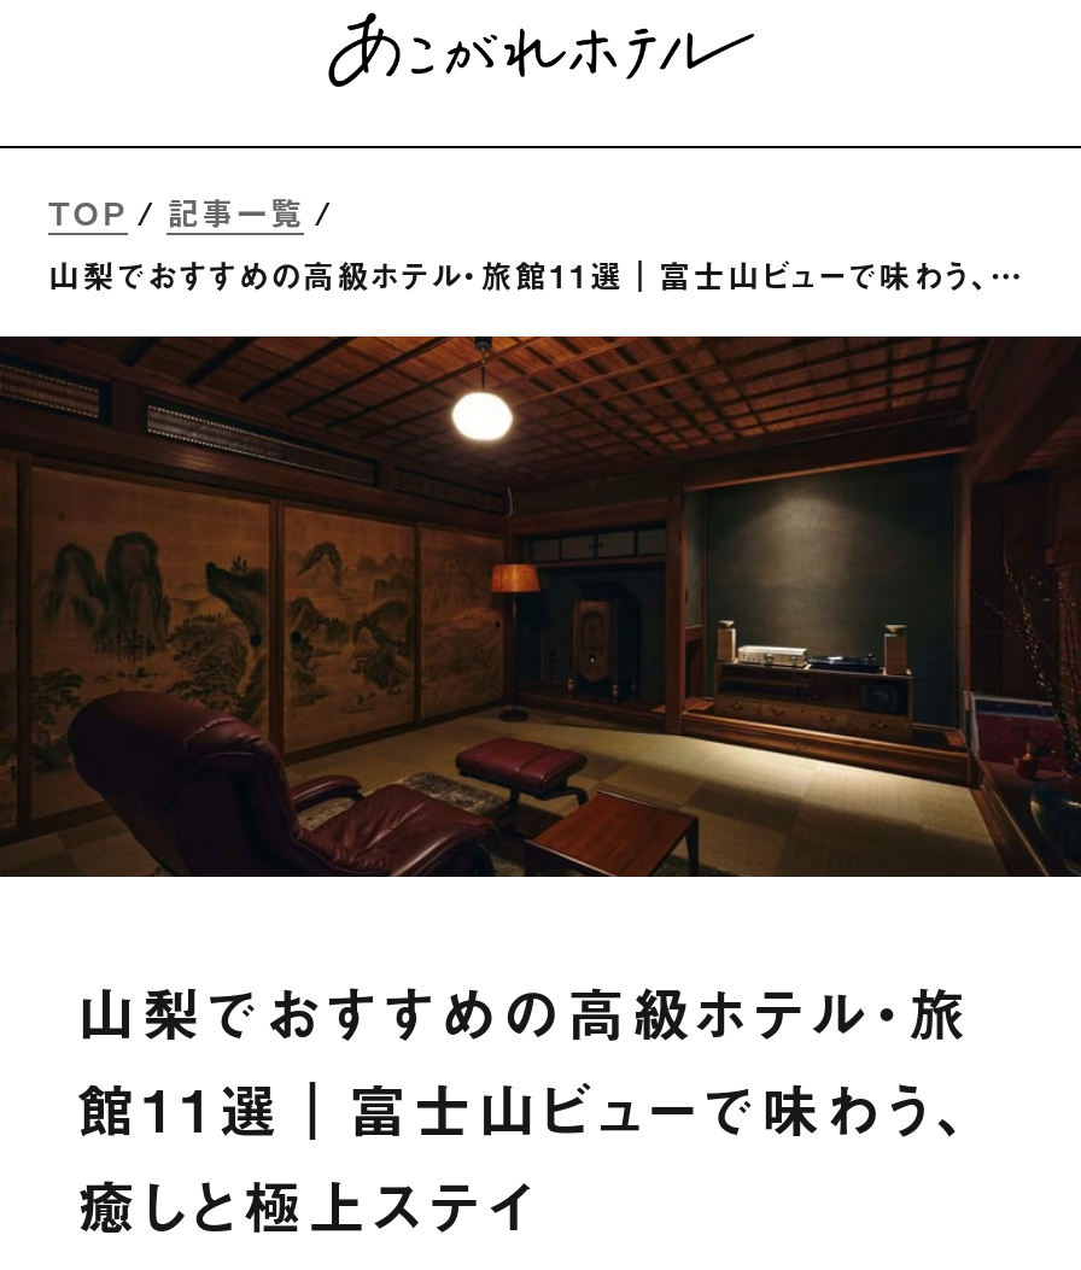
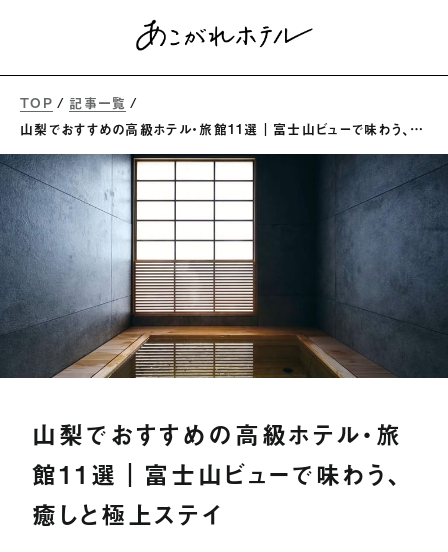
- [image]
+ [image]
